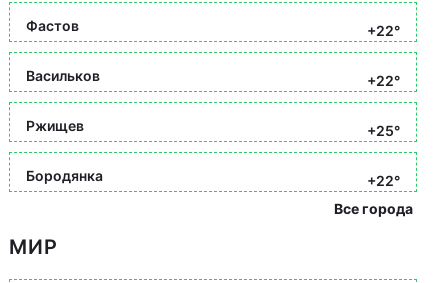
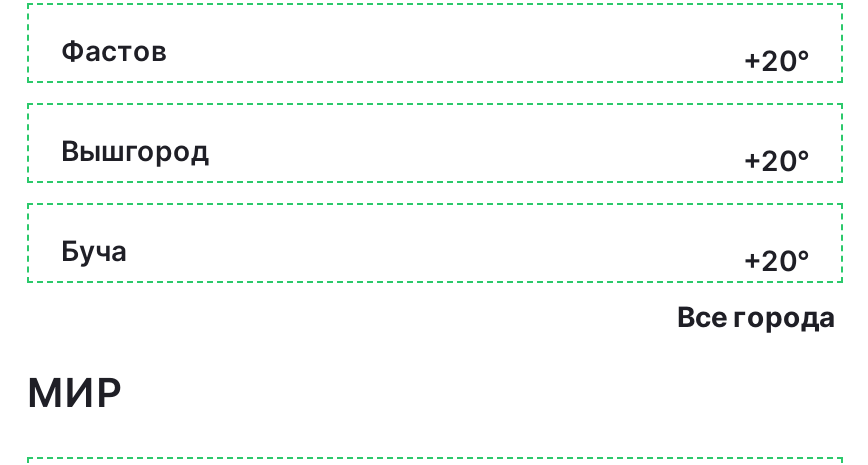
- +22°
- Васильков
- +22°
- Ржищев
- +25°
- Бородянка
- +22°
+ +20°
+ Вышгород
+ +20°
+ Буча
+ +20°
